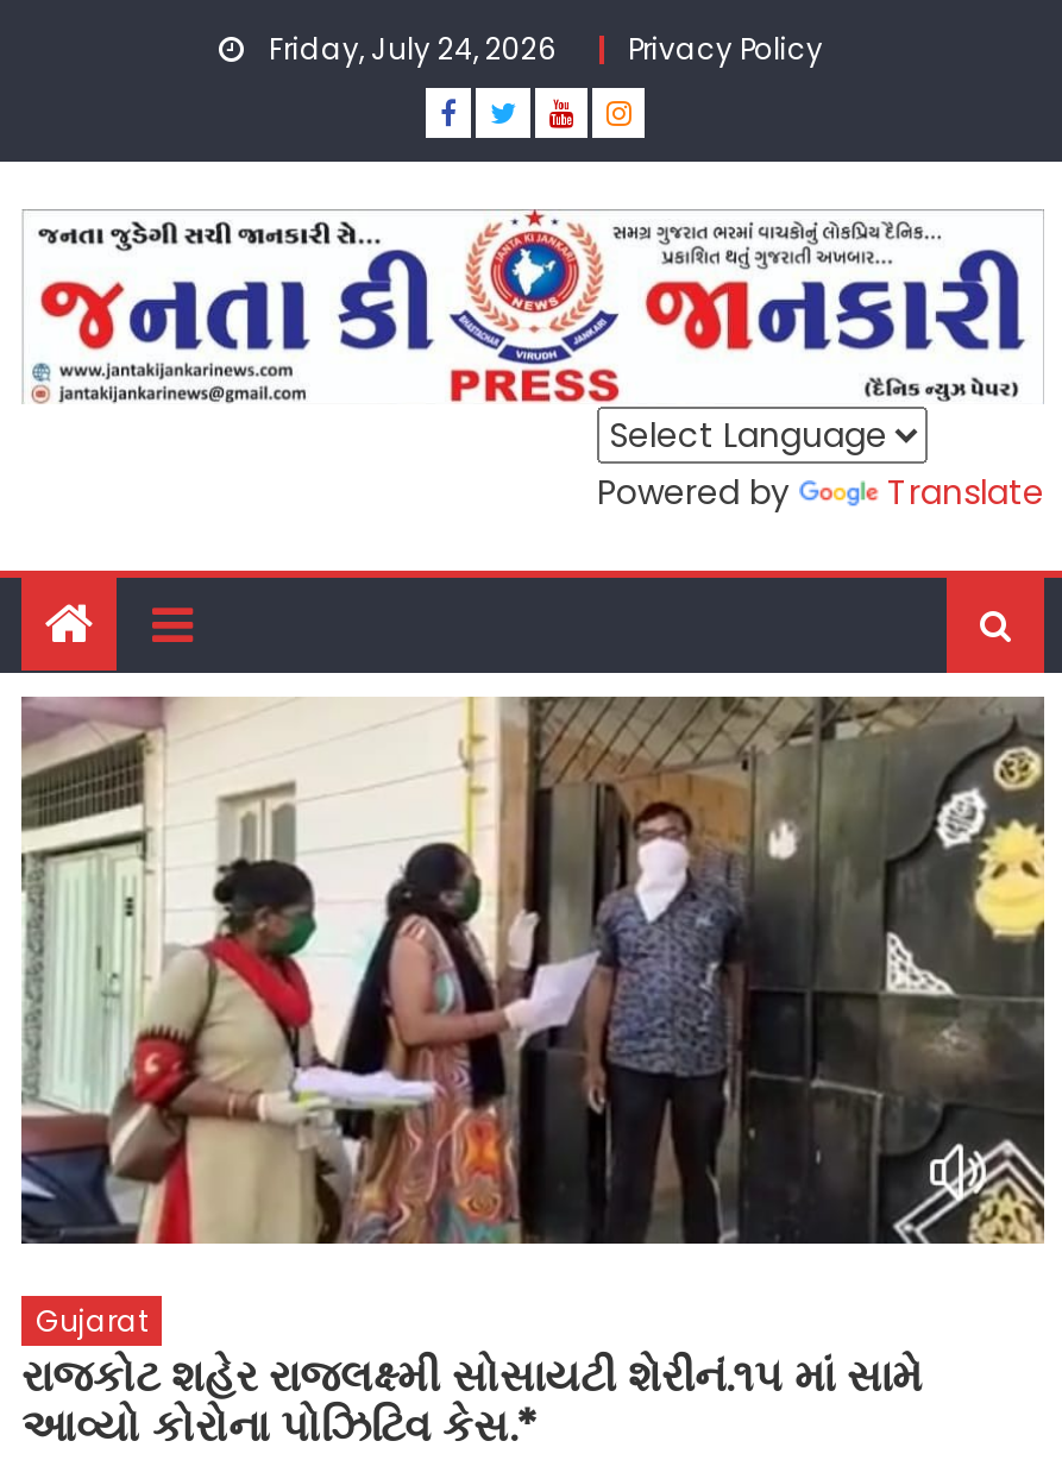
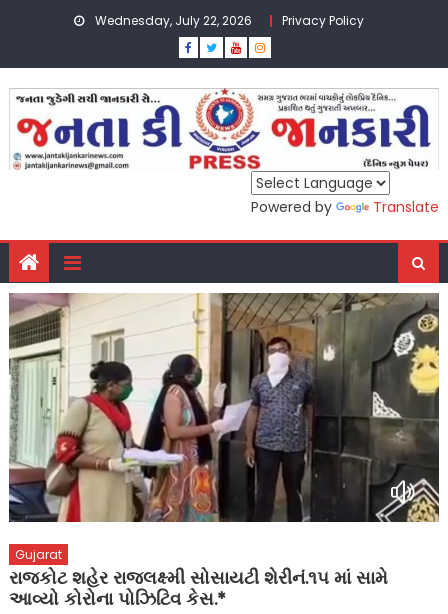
- Friday, July 24, 2026
+ Wednesday, July 22, 2026
